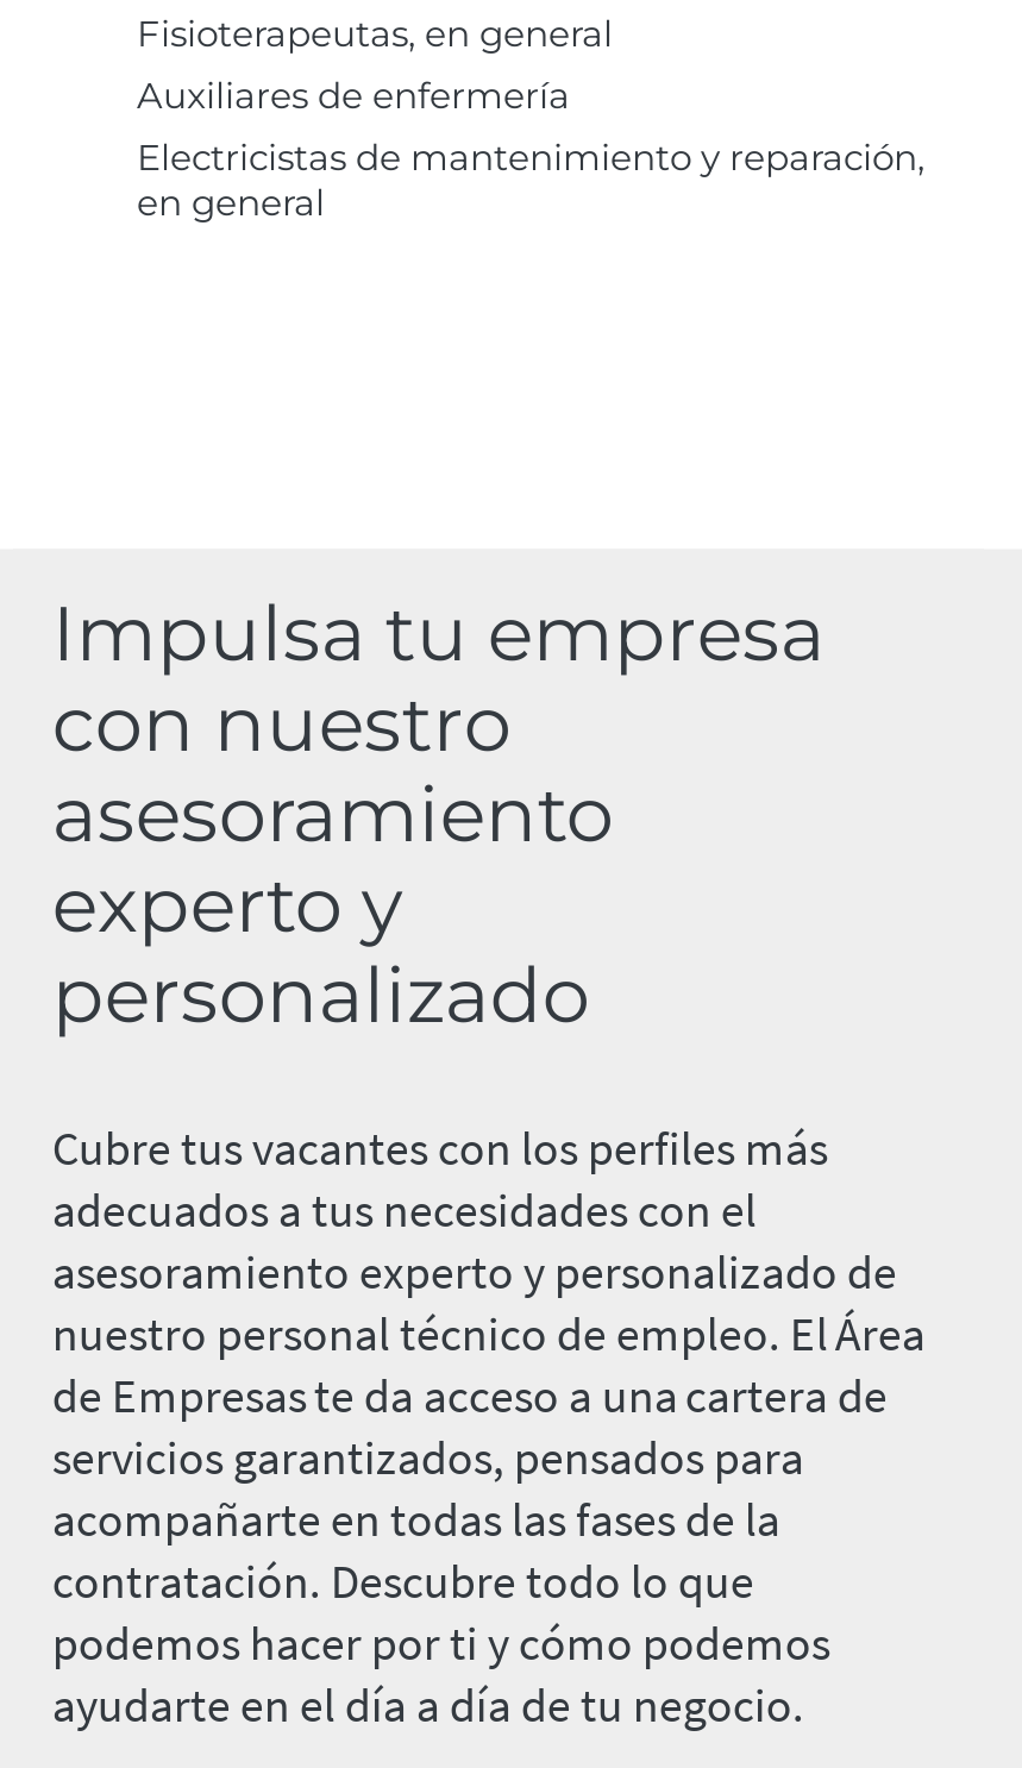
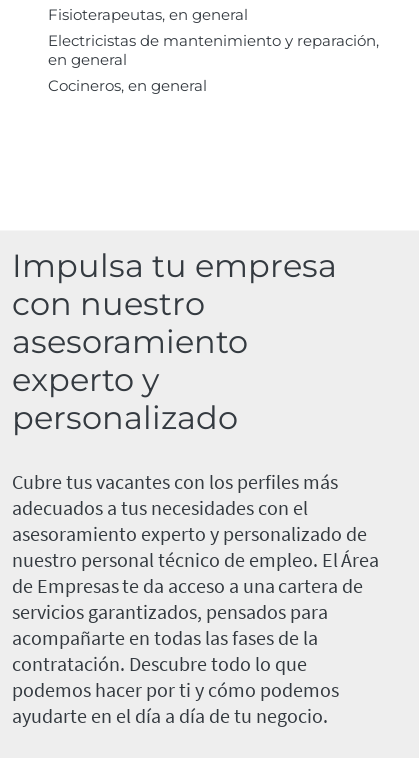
- Auxiliares de enfermería

moved up: Electricistas de mantenimiento y reparación, | en general

+ Cocineros, en general
